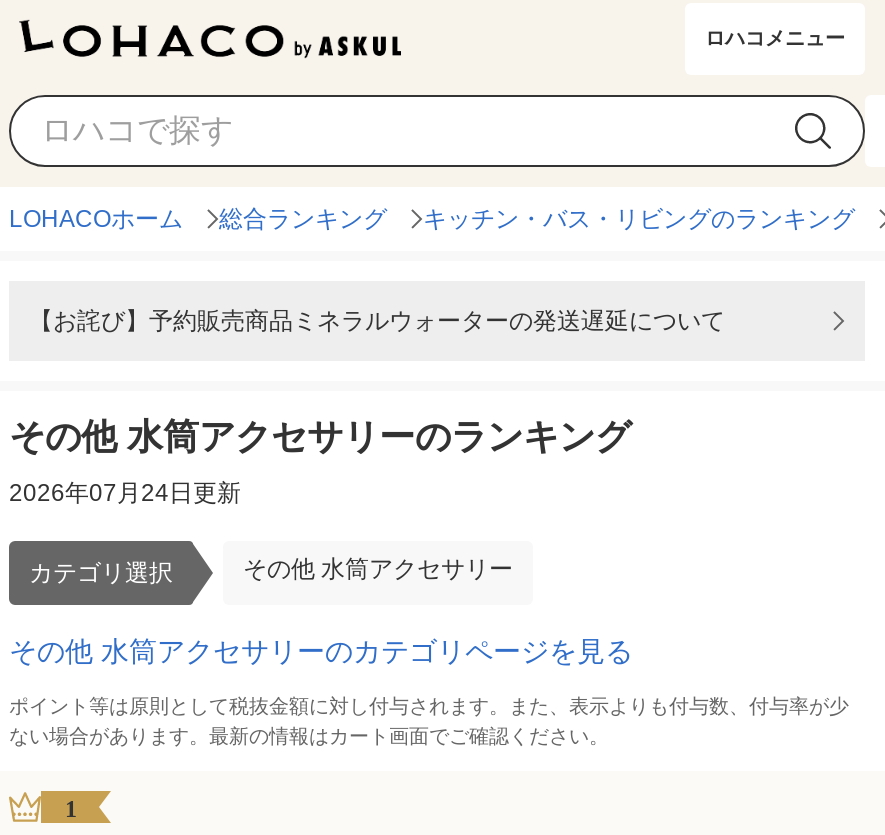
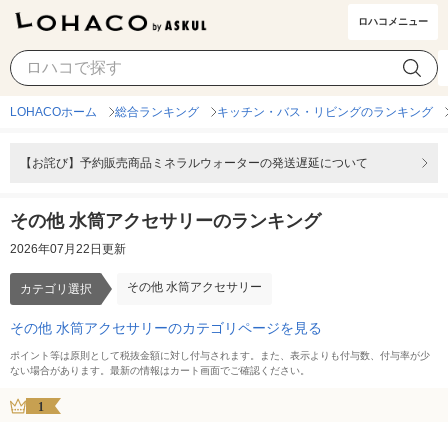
- 2026年07月24日更新
+ 2026年07月22日更新
